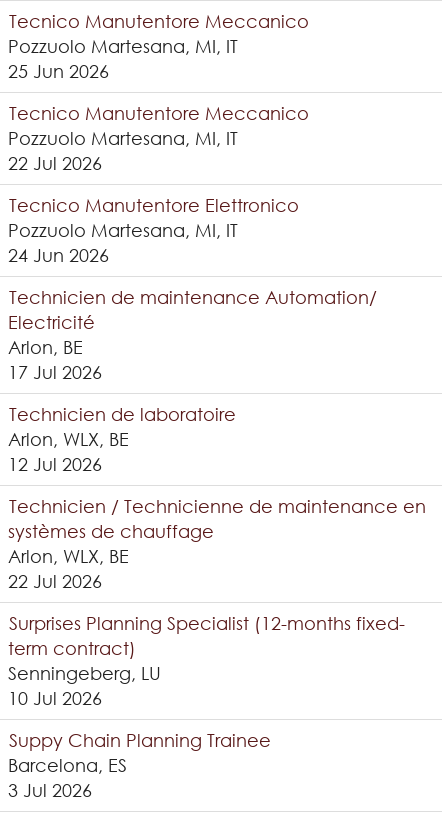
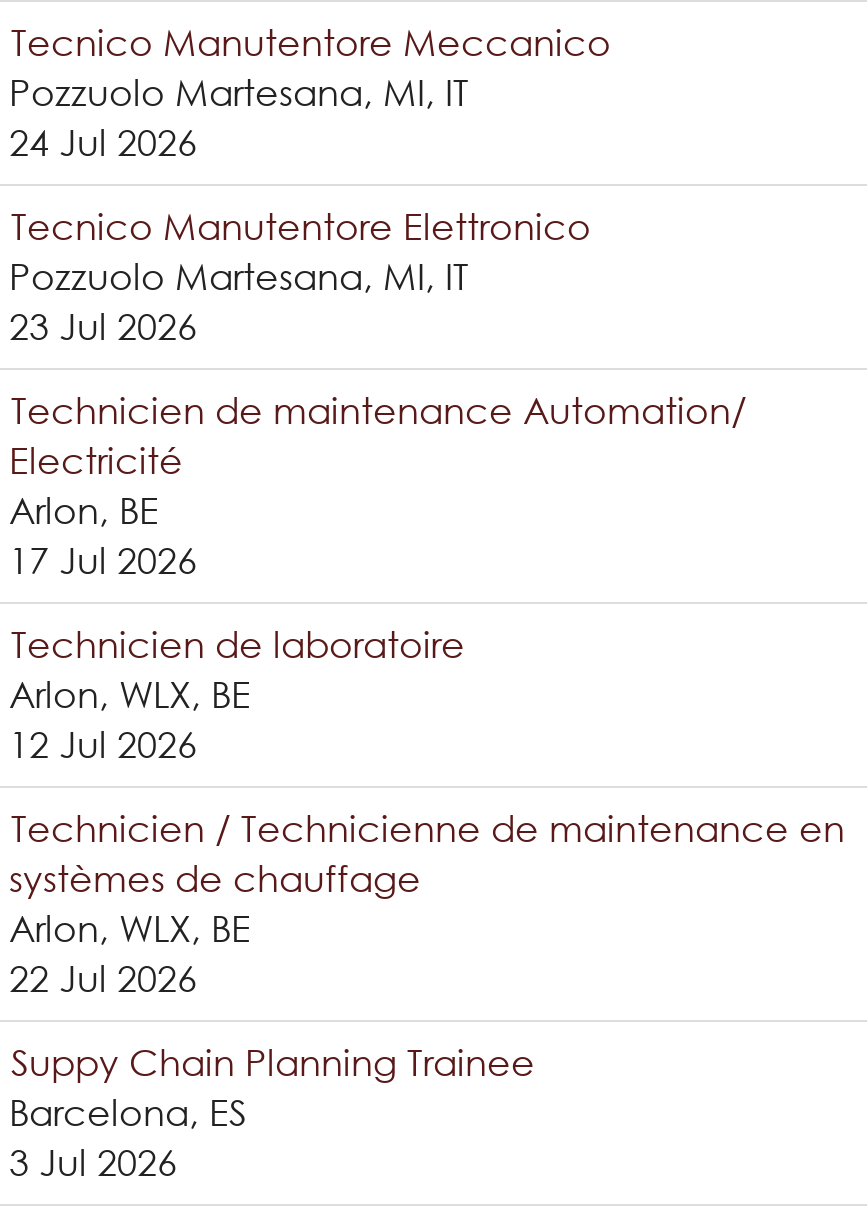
- 25 Jun 2026
- Tecnico Manutentore Meccanico
- Pozzuolo Martesana, MI, IT
- 22 Jul 2026
+ 24 Jul 2026

- 24 Jun 2026
+ 23 Jul 2026

- Surprises Planning Specialist (12-months fixed-
- term contract)
- Senningeberg, LU
- 10 Jul 2026
